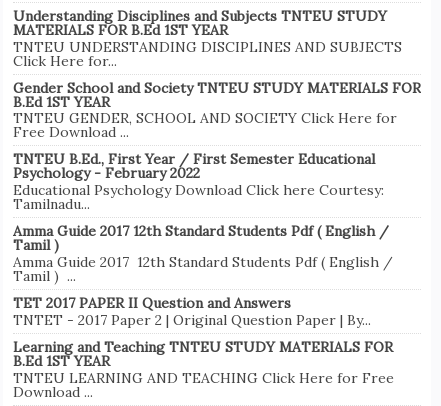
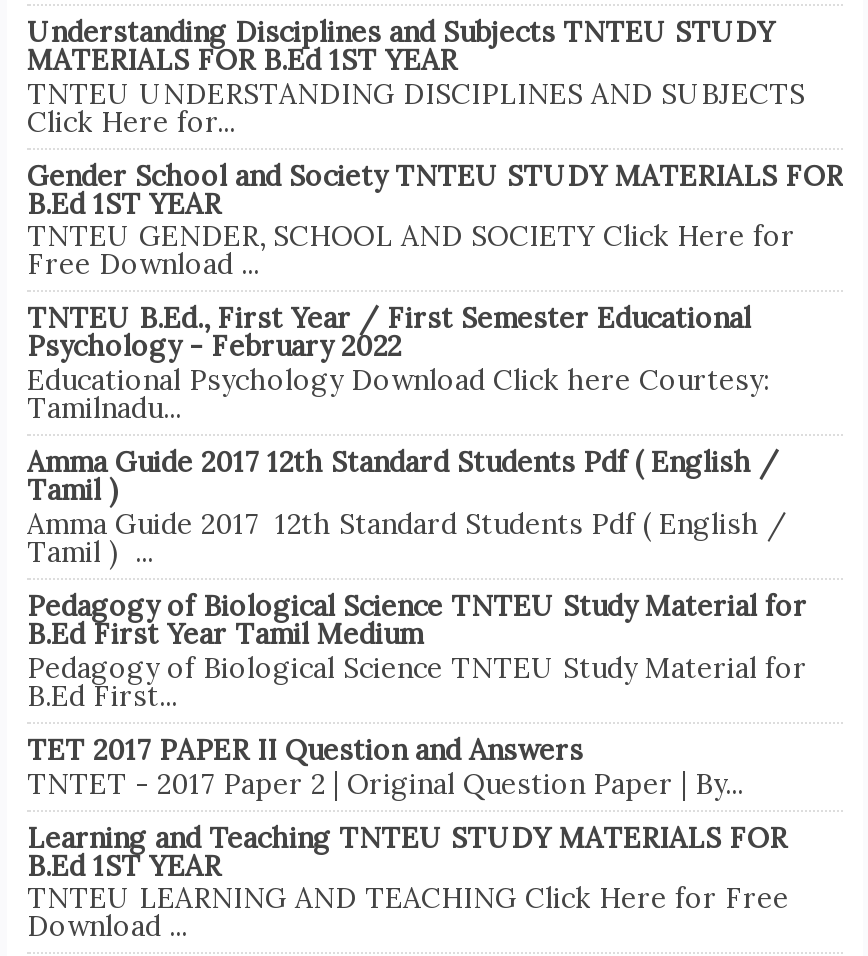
+ Pedagogy of Biological Science TNTEU Study Material for
+ B.Ed First Year Tamil Medium
+ Pedagogy of Biological Science TNTEU Study Material for
+ B.Ed First...
